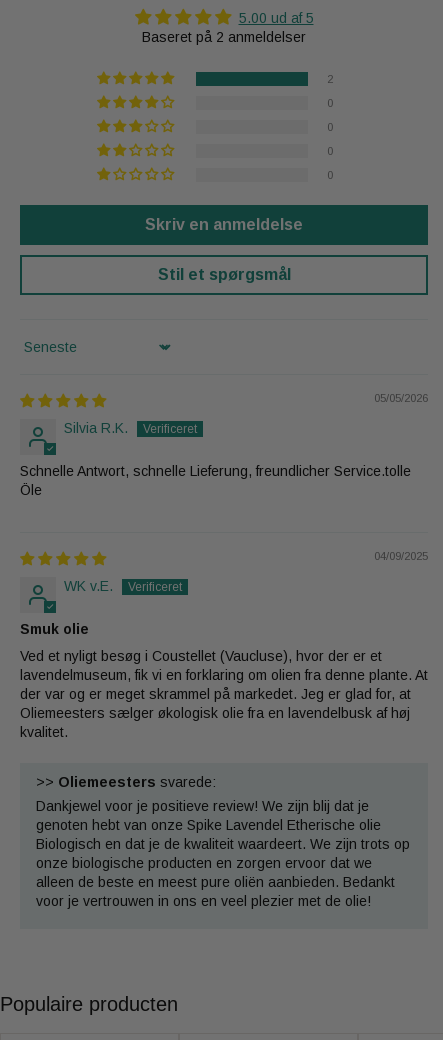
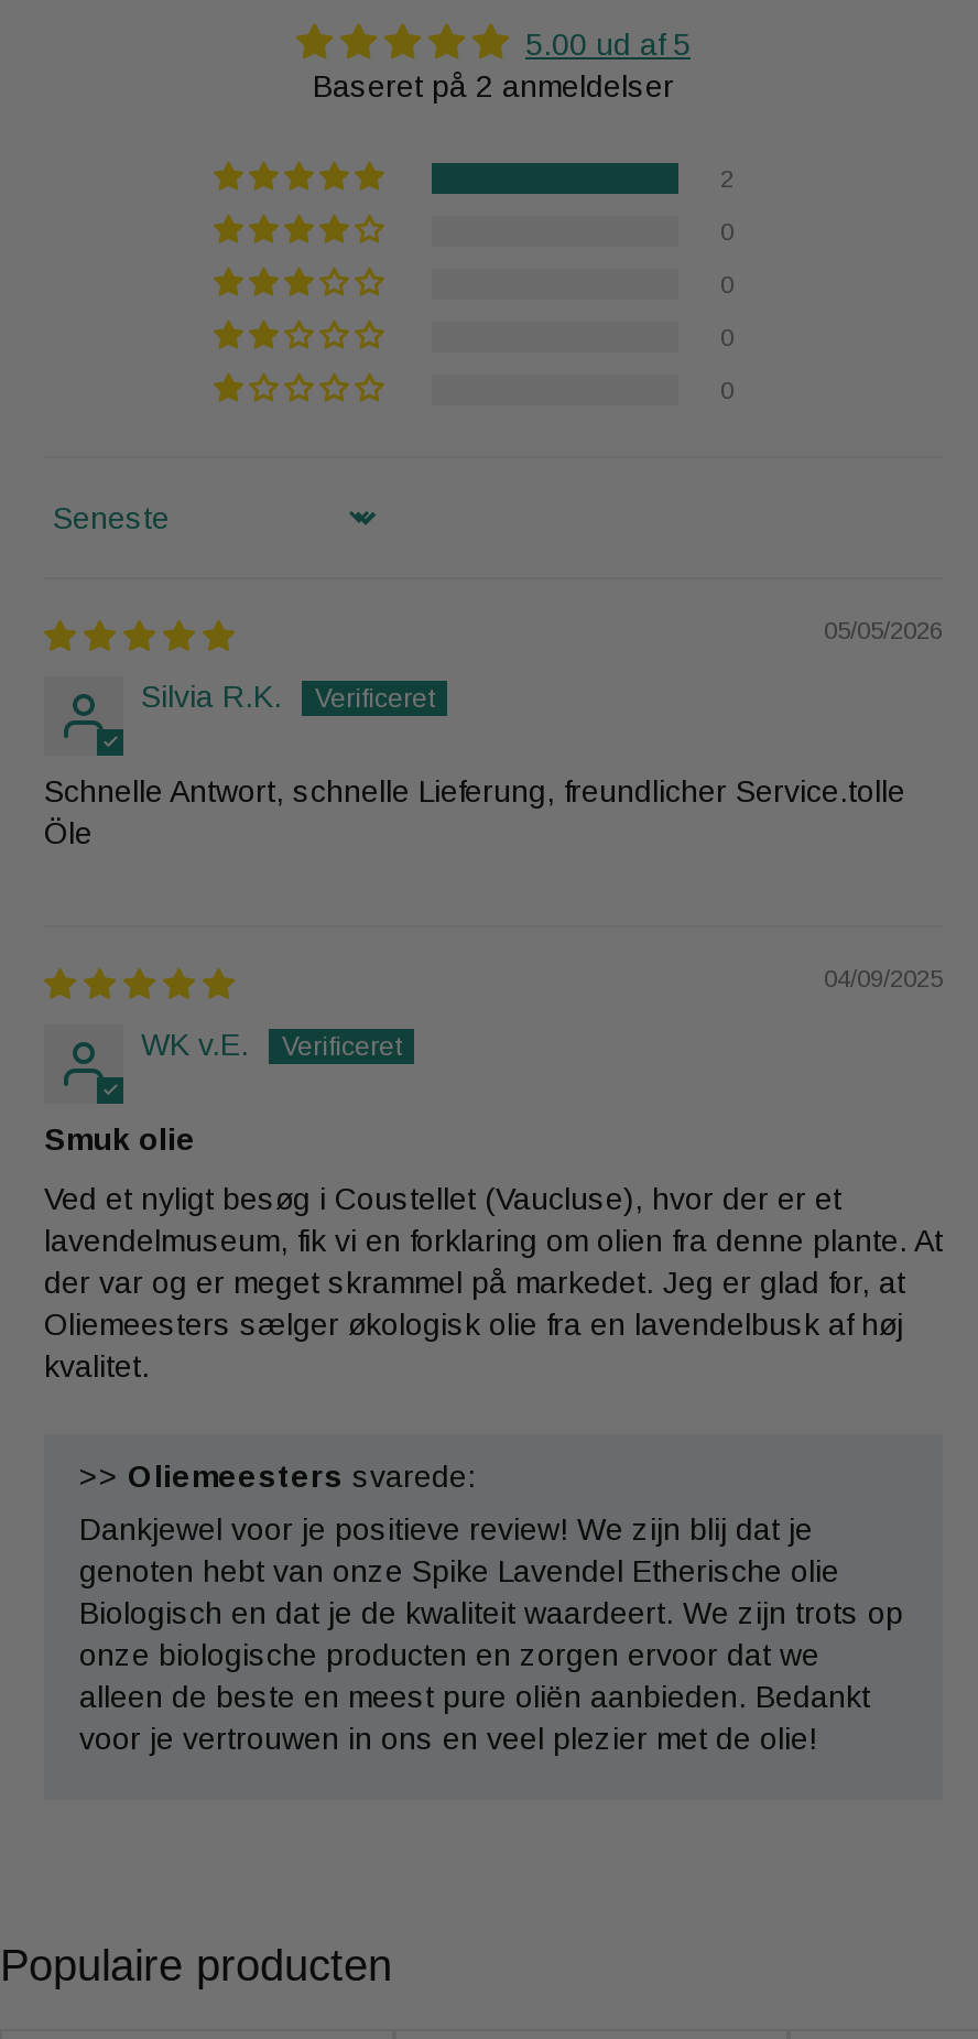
- Skriv en anmeldelse
- Stil et spørgsmål
